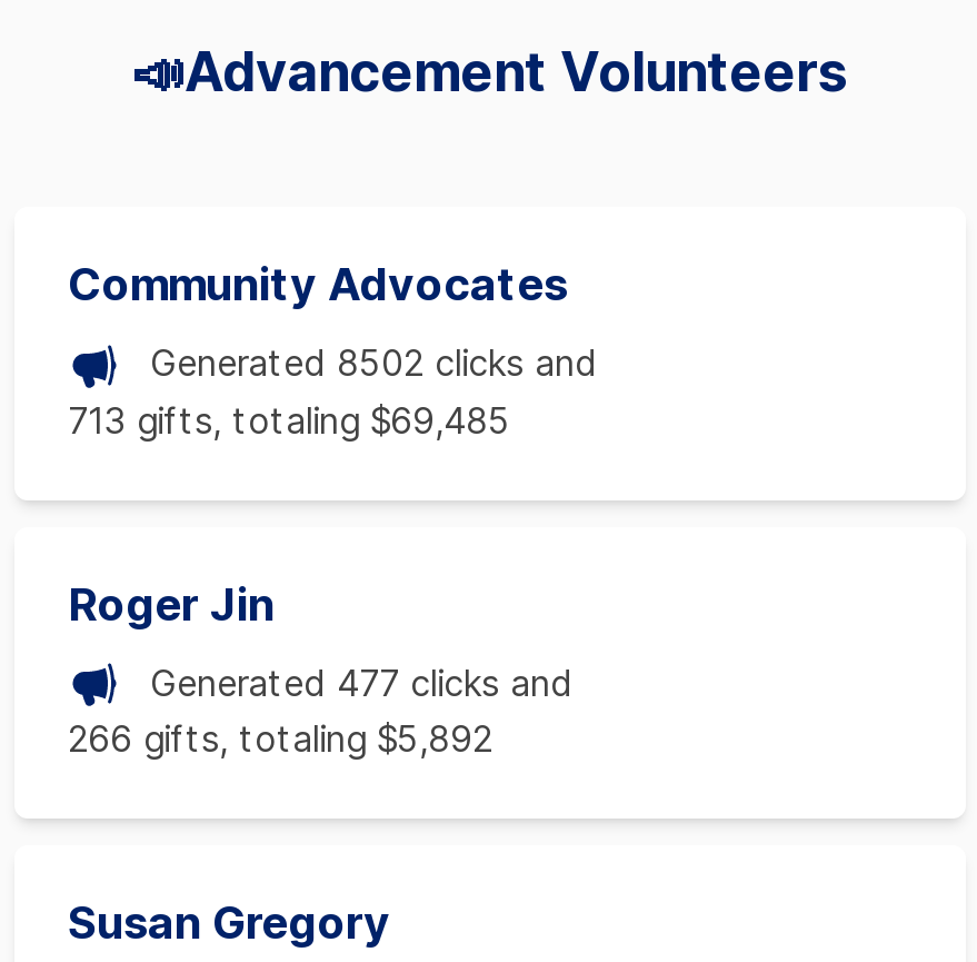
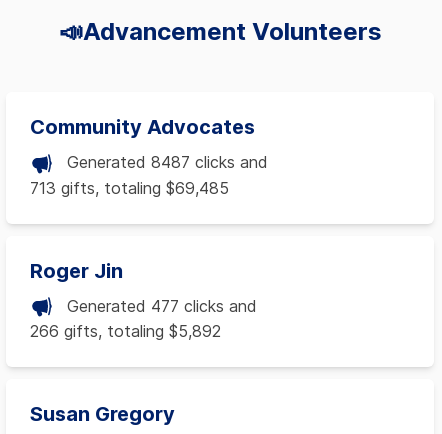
- Generated 8502 clicks and
+ Generated 8487 clicks and
